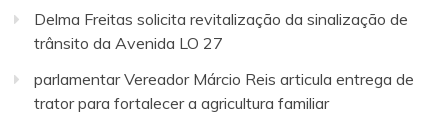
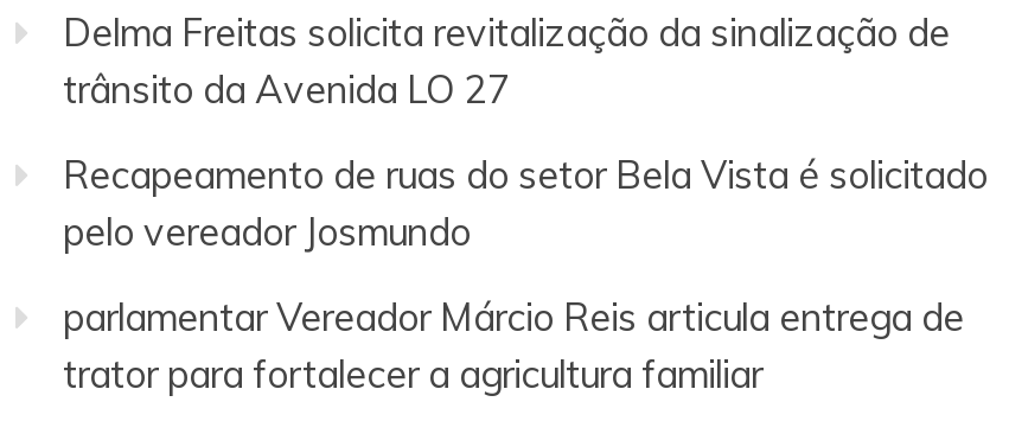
+ Recapeamento de ruas do setor Bela Vista é solicitado
+ pelo vereador Josmundo
